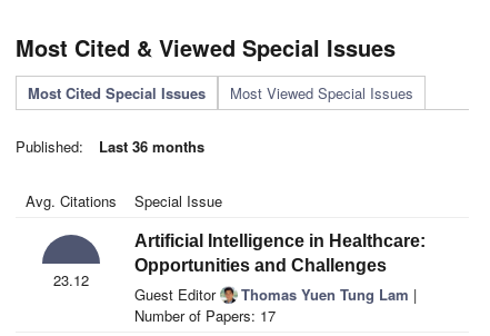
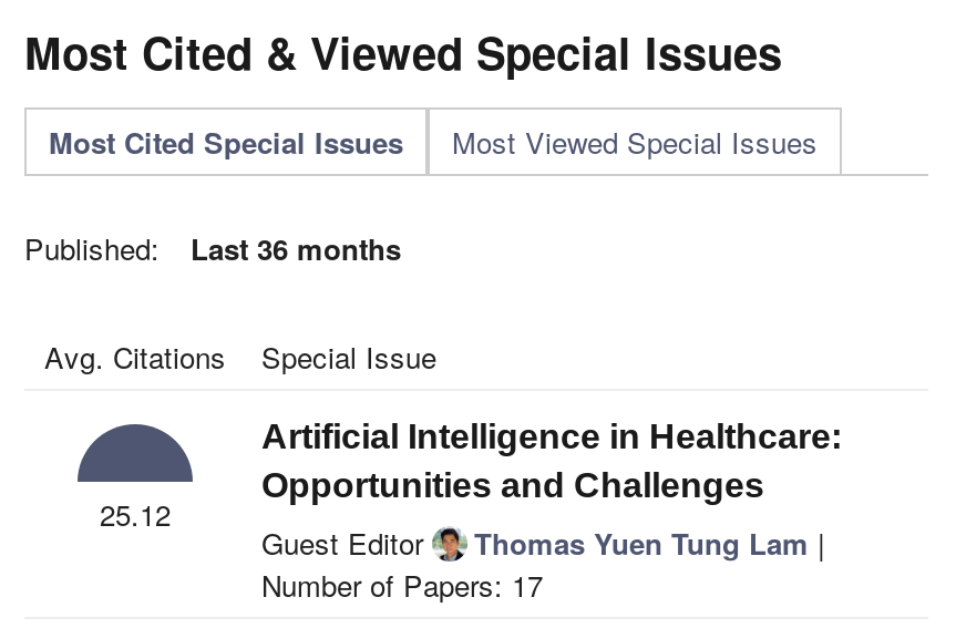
- 23.12
+ 25.12
